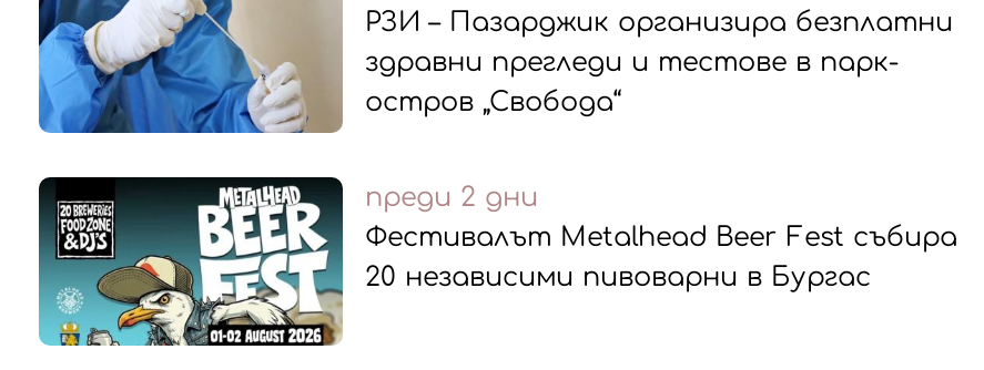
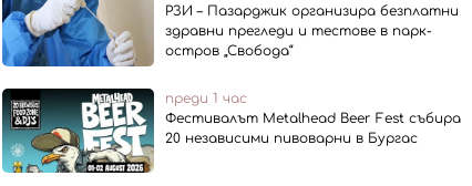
- преди 2 дни
+ преди 1 час
